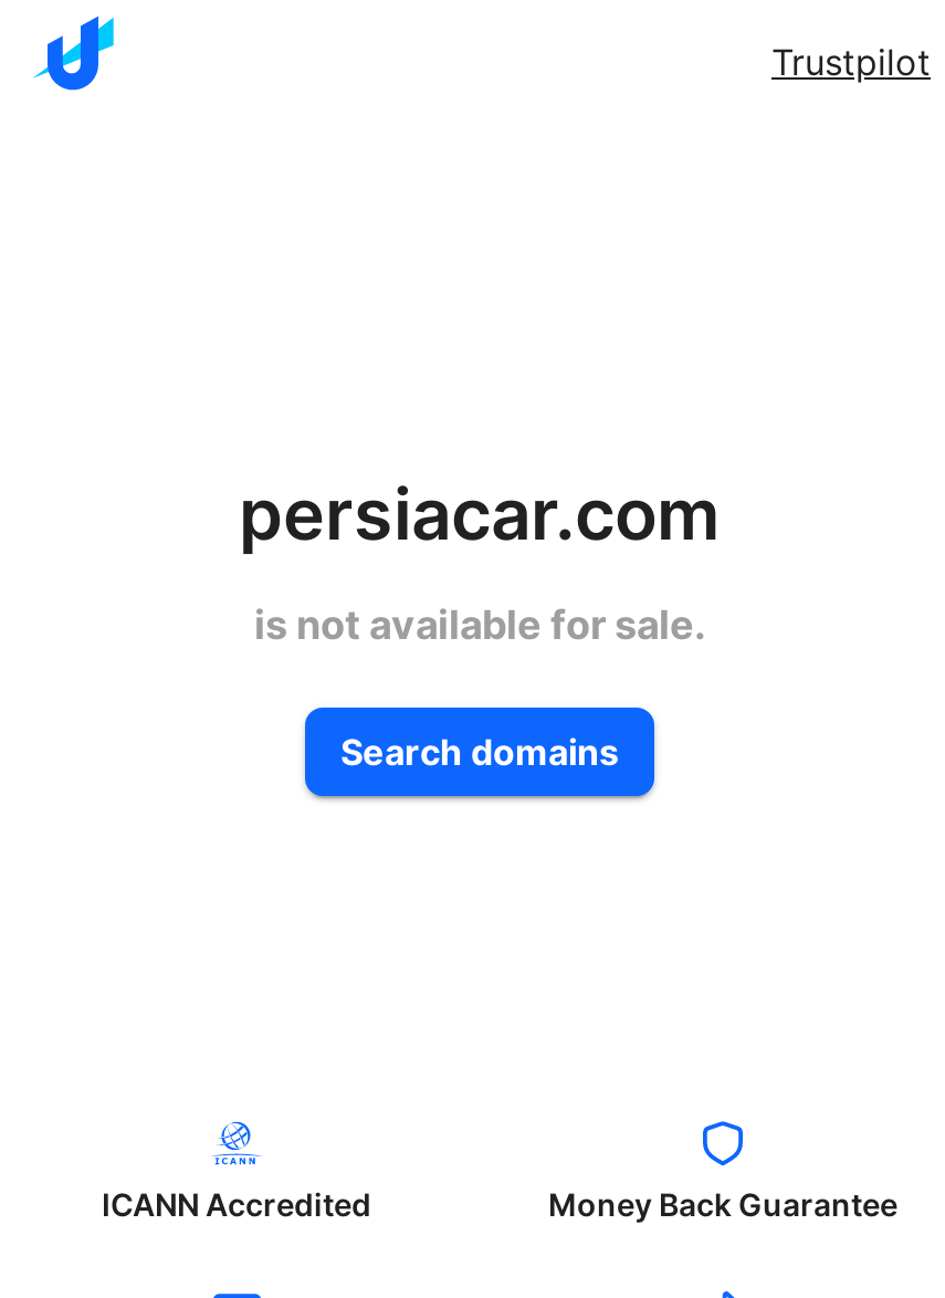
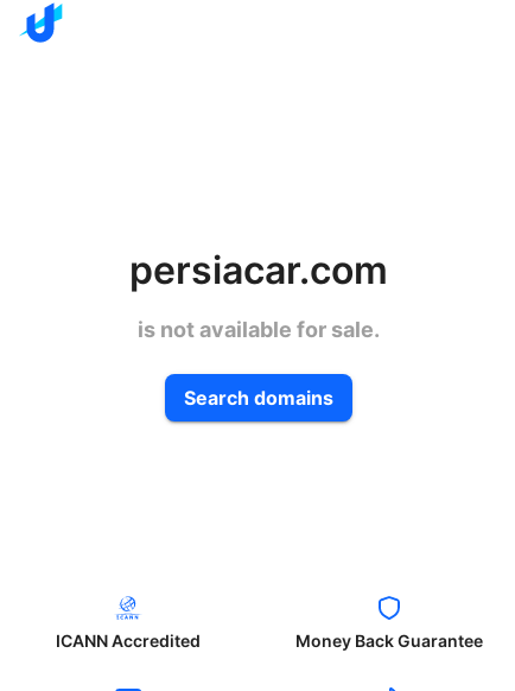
- Trustpilot
